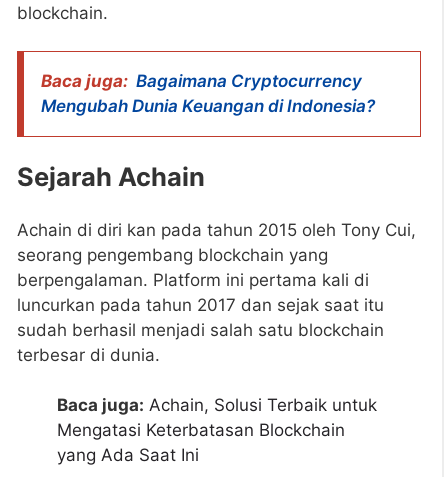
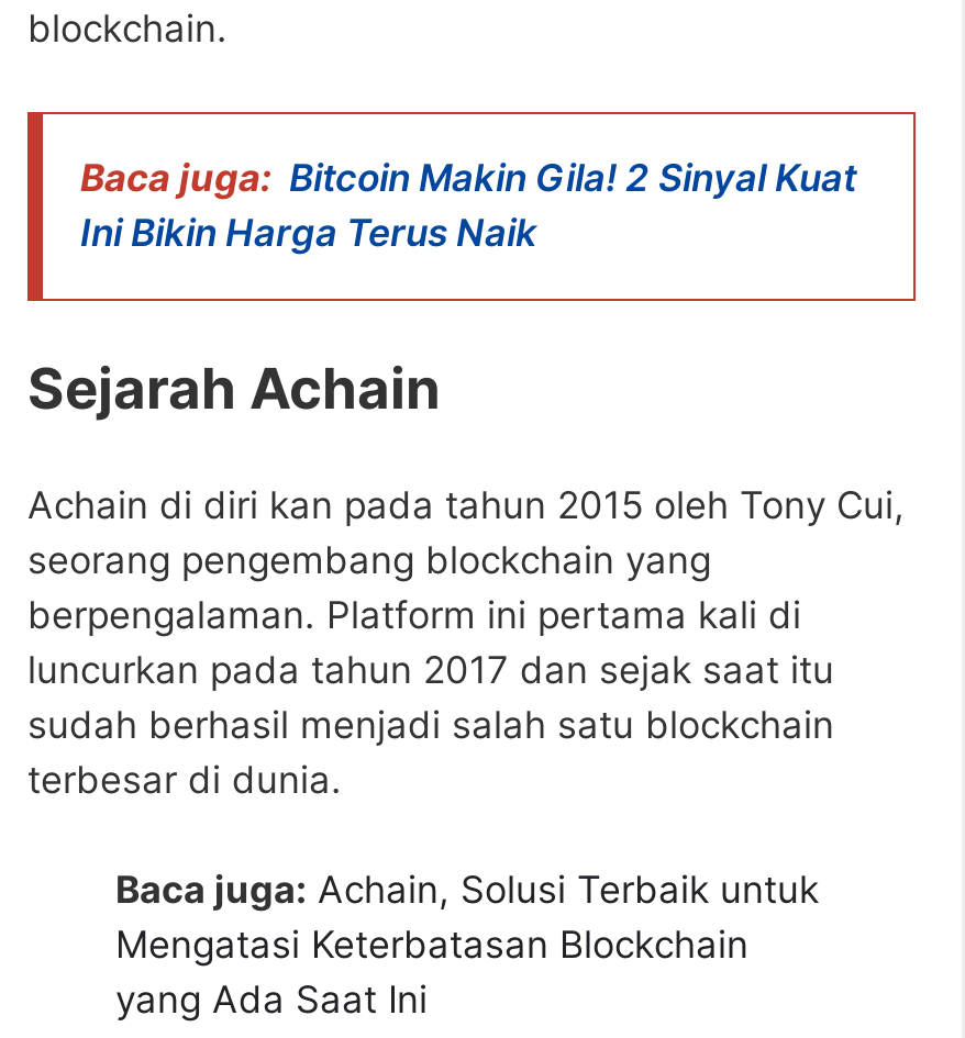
- Baca juga: Bagaimana Cryptocurrency
- Mengubah Dunia Keuangan di Indonesia?
+ Baca juga: Bitcoin Makin Gila! 2 Sinyal Kuat
+ Ini Bikin Harga Terus Naik
